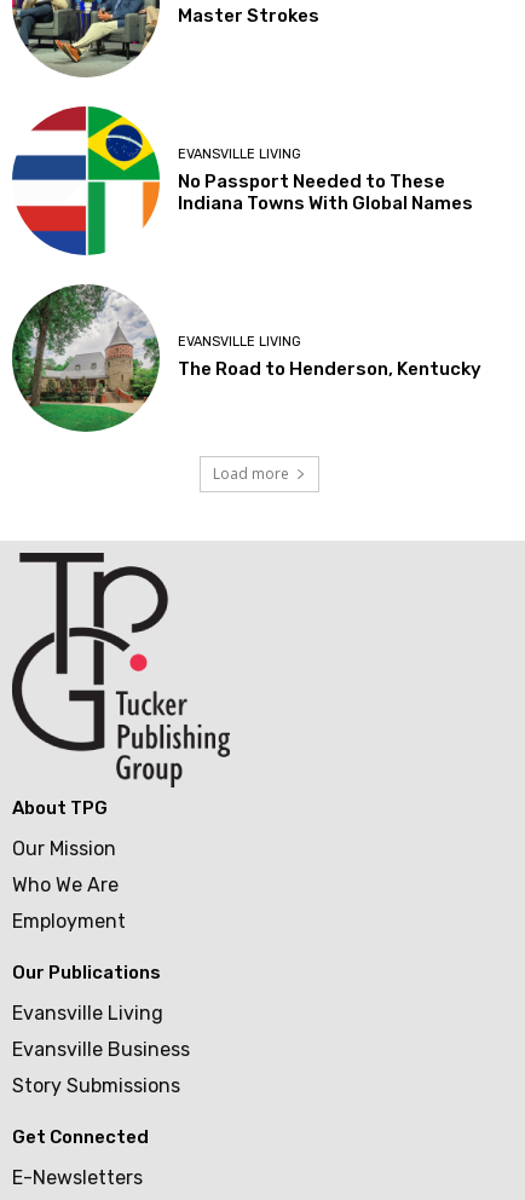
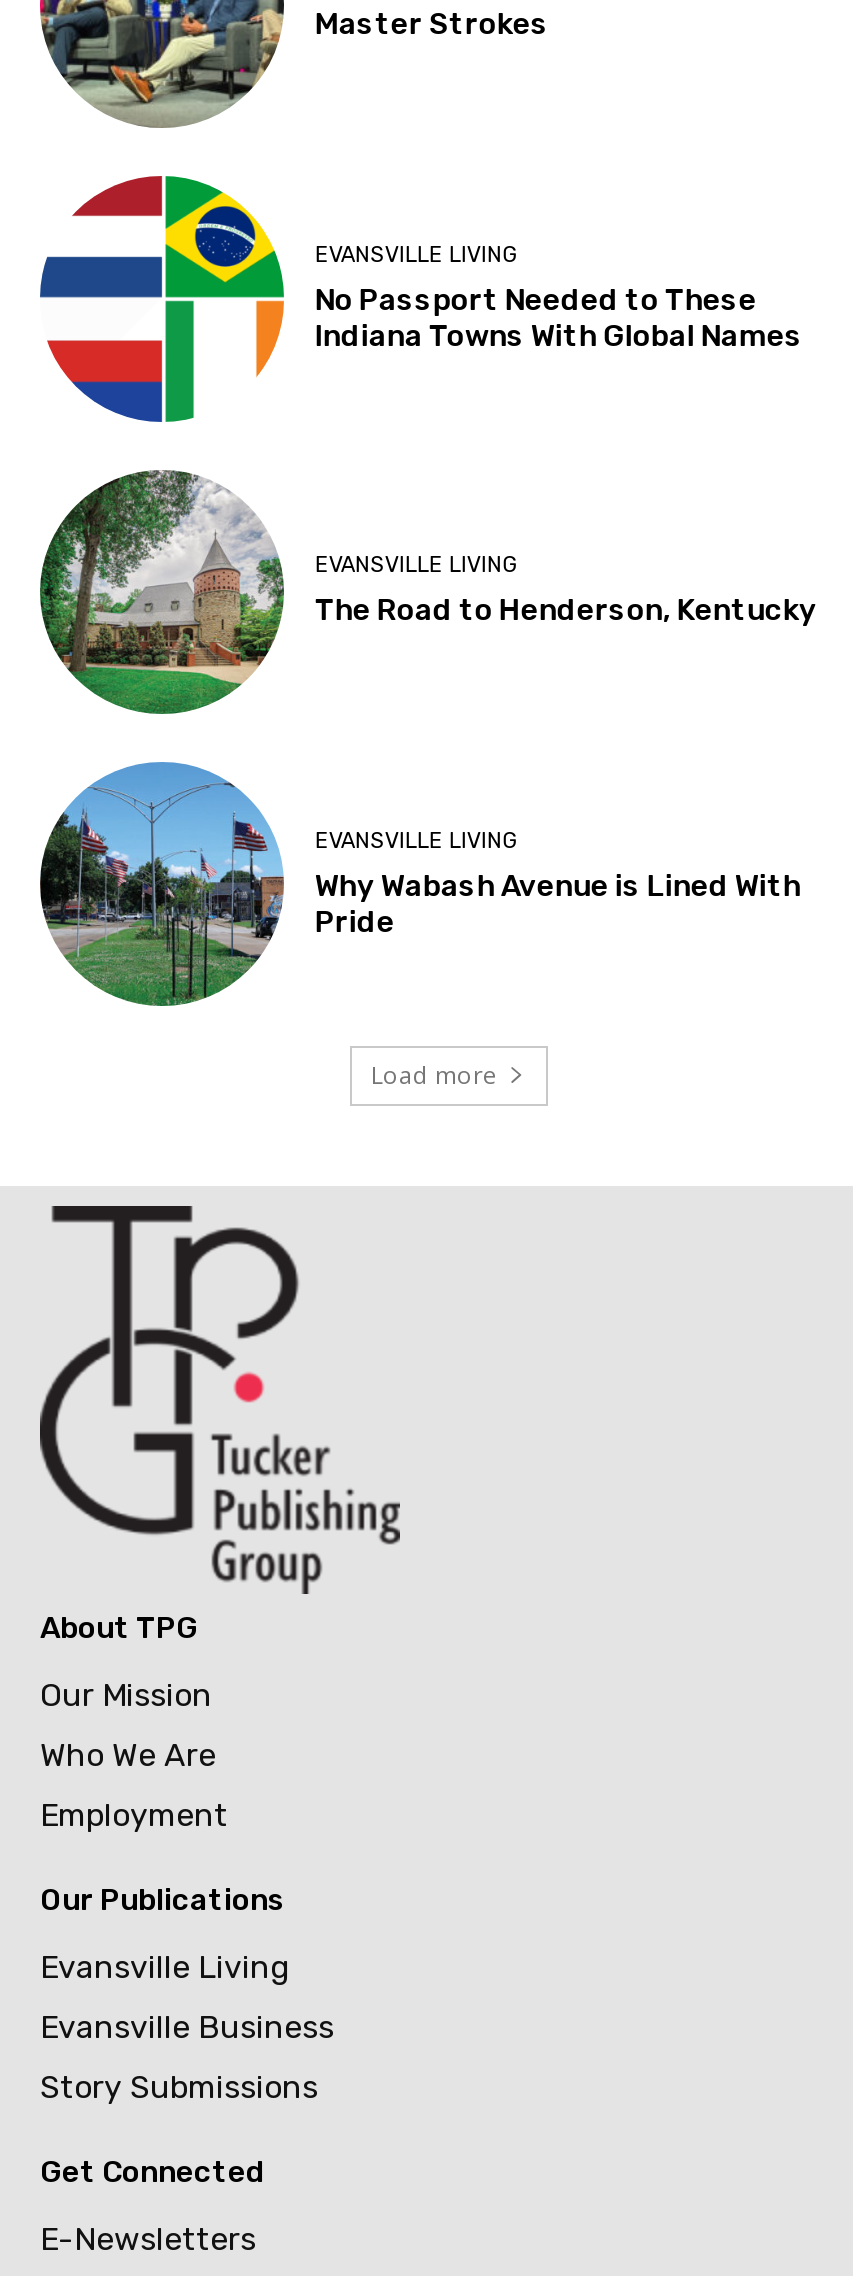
+ [image]
+ EVANSVILLE LIVING
+ Why Wabash Avenue is Lined With
+ Pride
